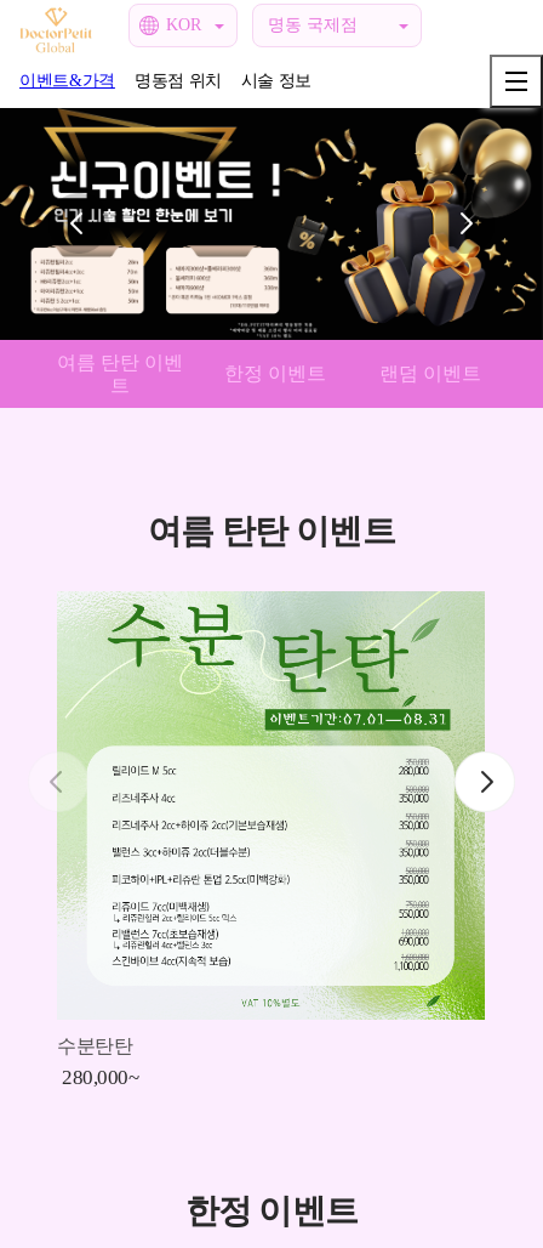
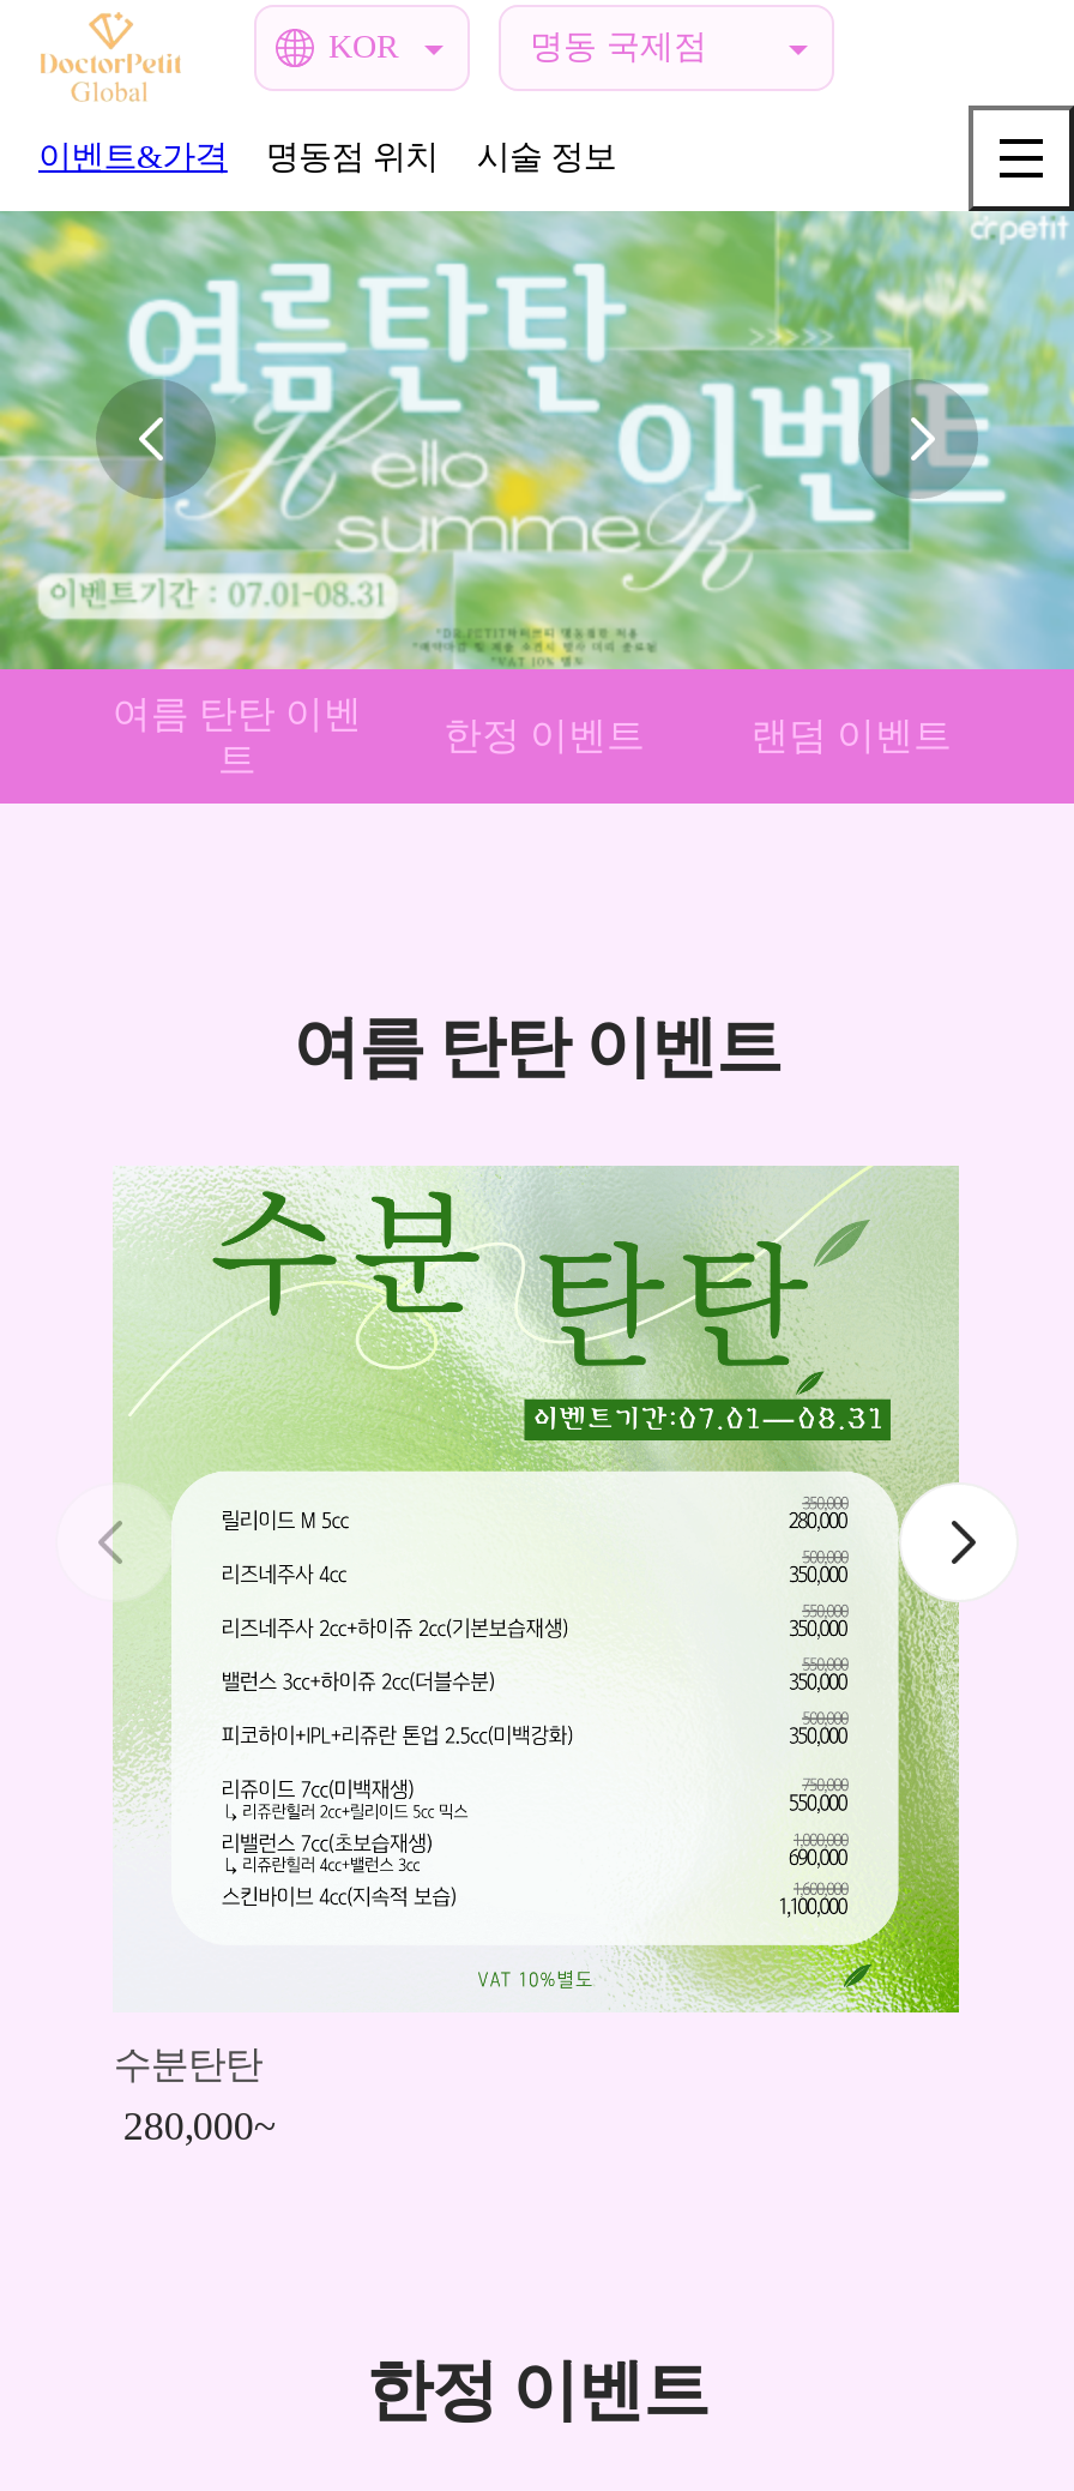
- [image]
+ [image]
